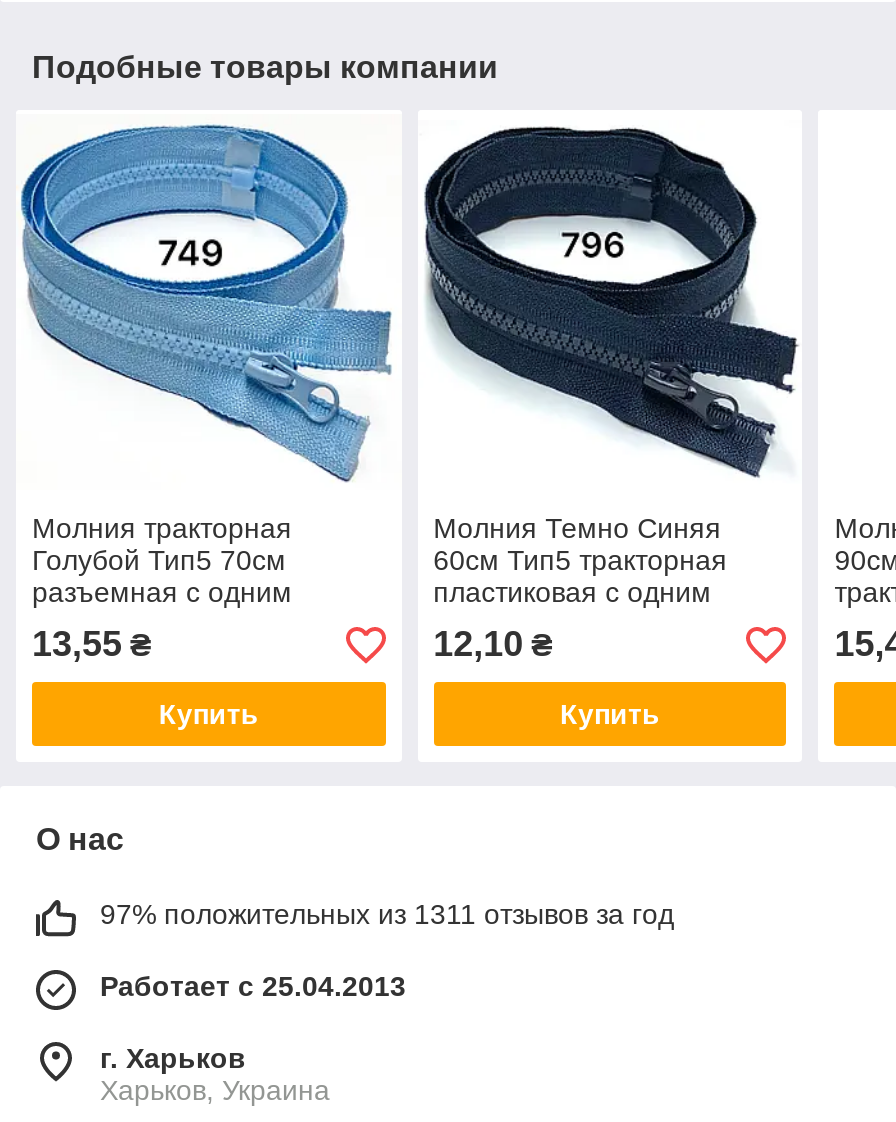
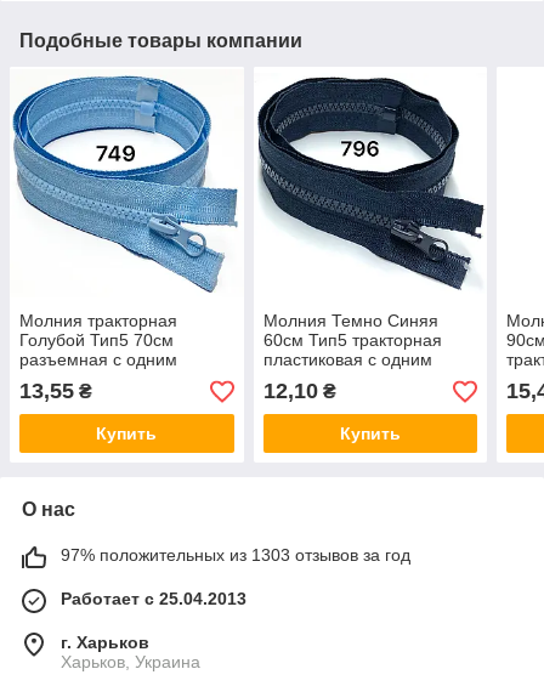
- 97% положительных из 1311 отзывов за год
+ 97% положительных из 1303 отзывов за год
